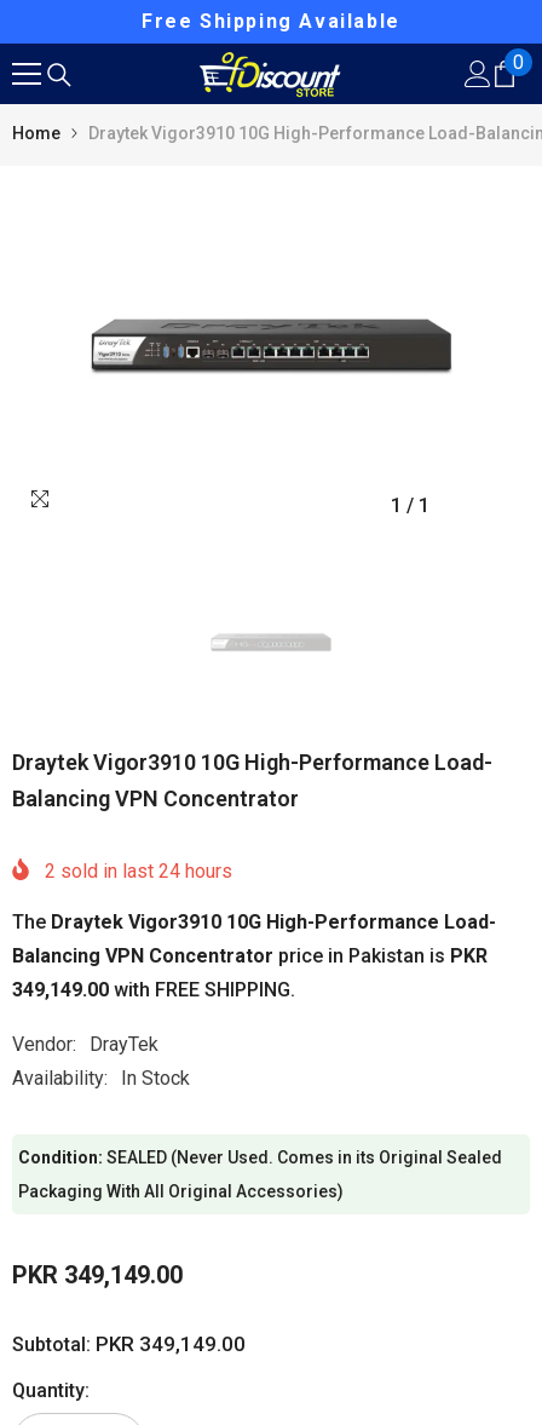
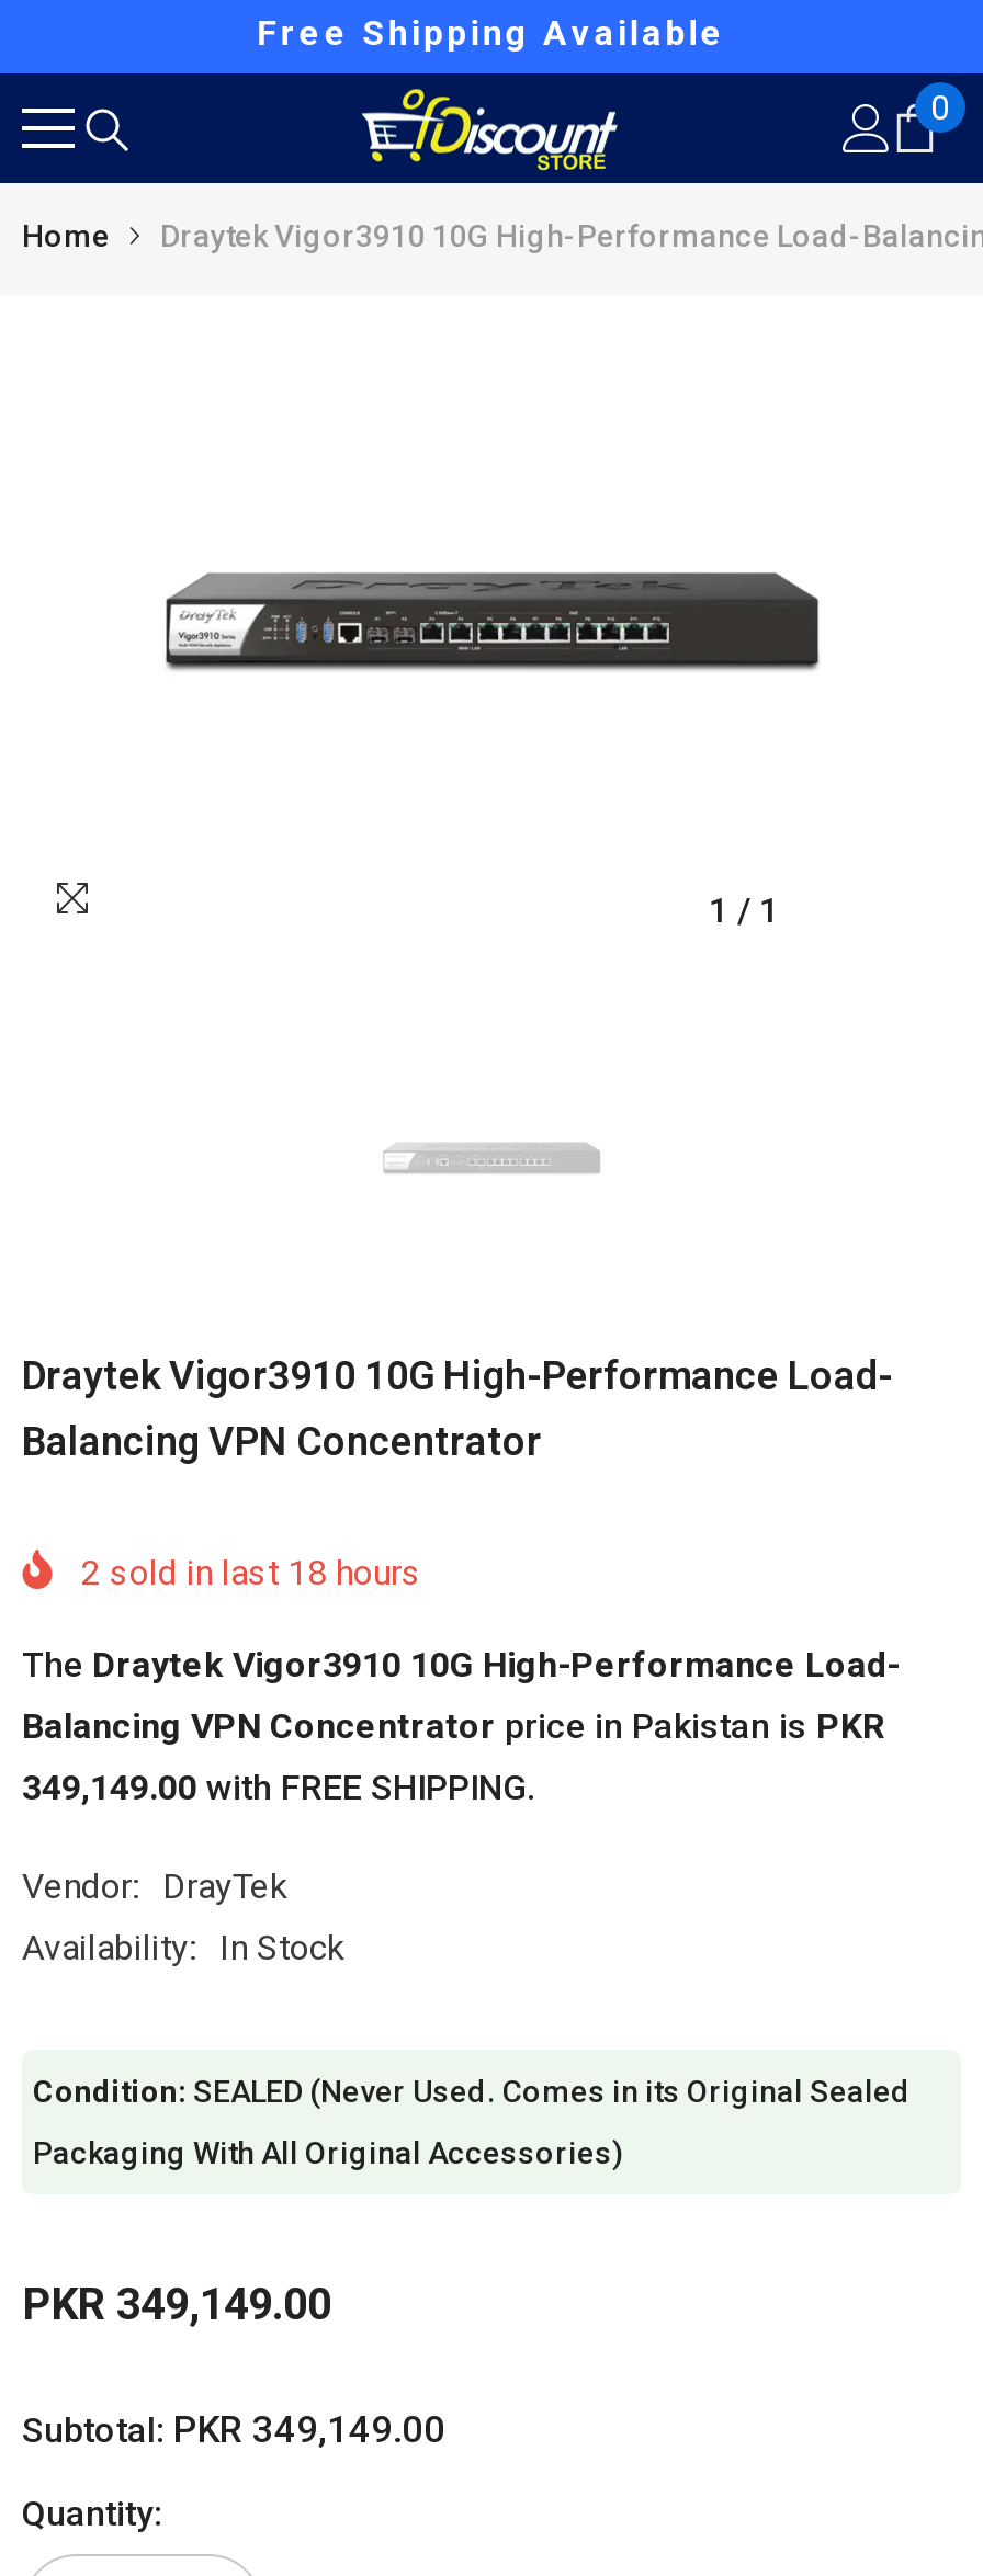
- 2 sold in last 24 hours
+ 2 sold in last 18 hours
